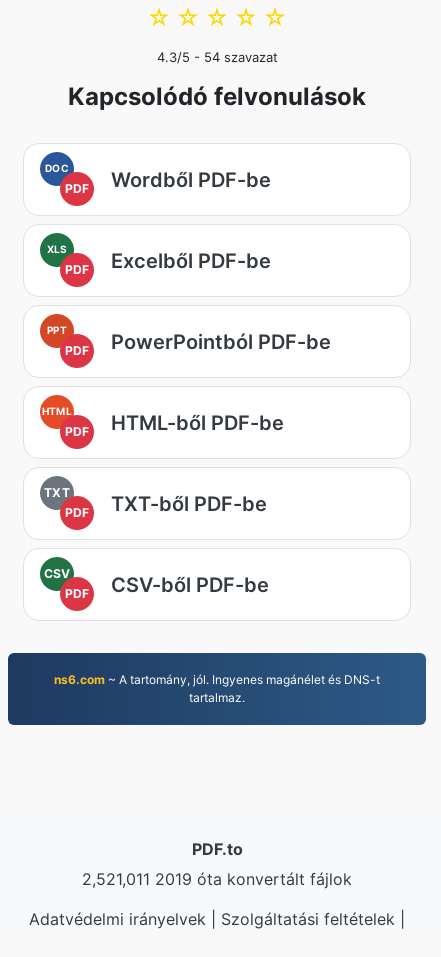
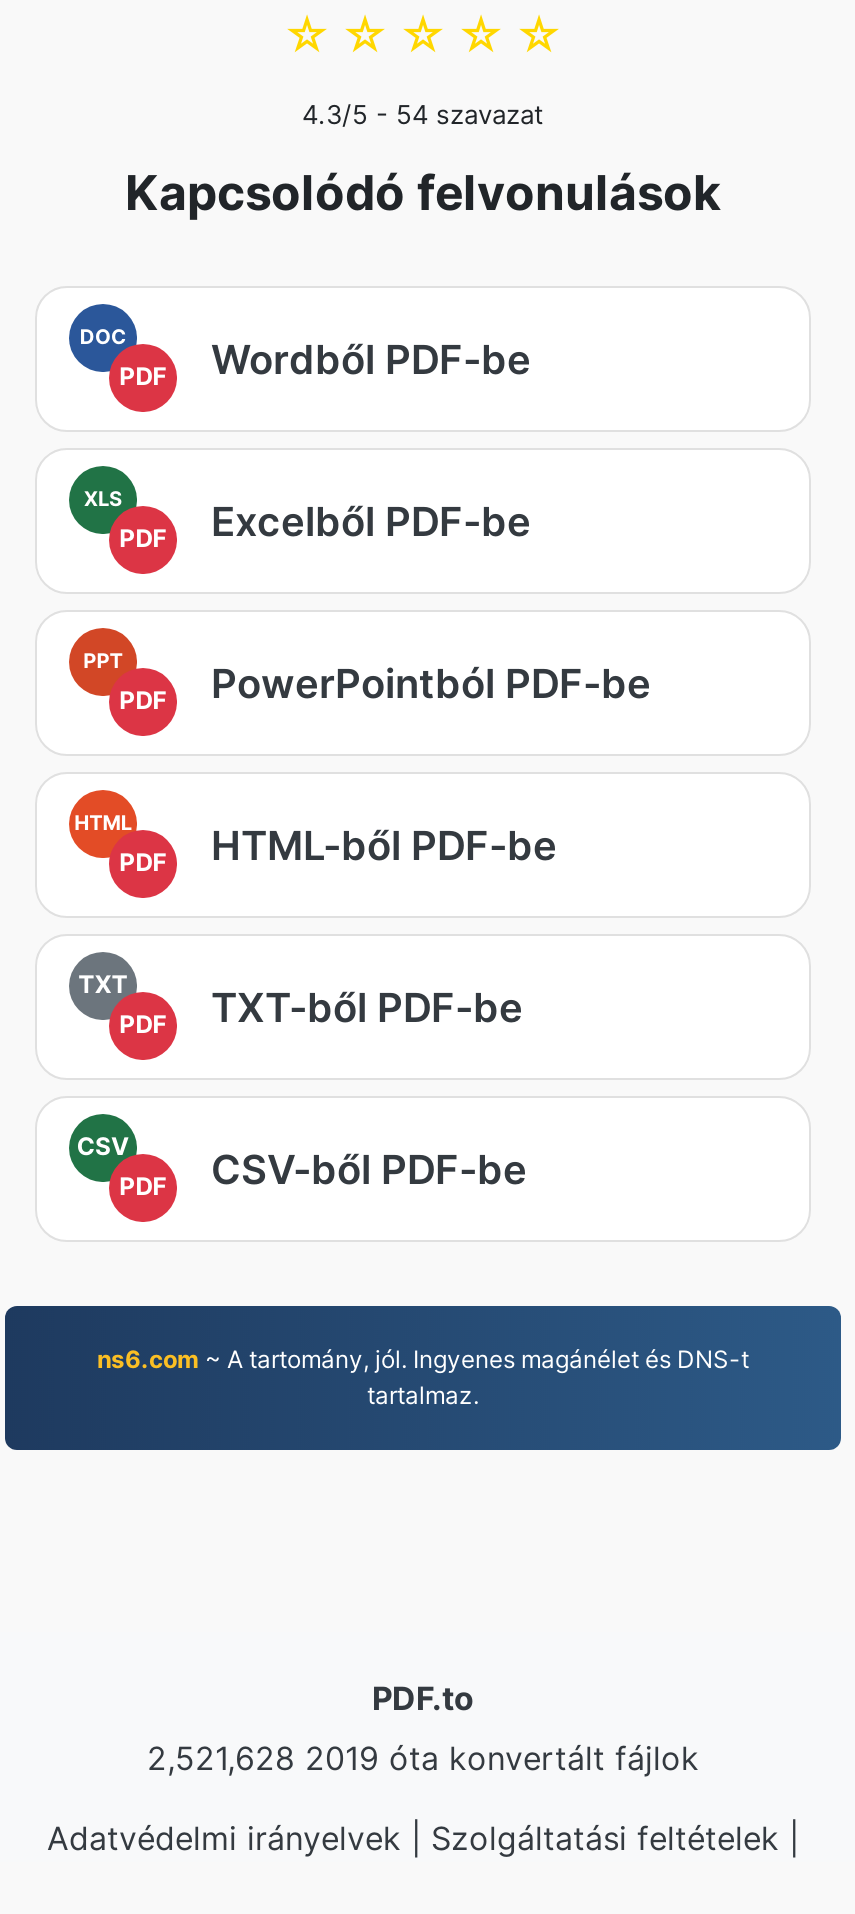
- 2,521,011 2019 óta konvertált fájlok
+ 2,521,628 2019 óta konvertált fájlok
